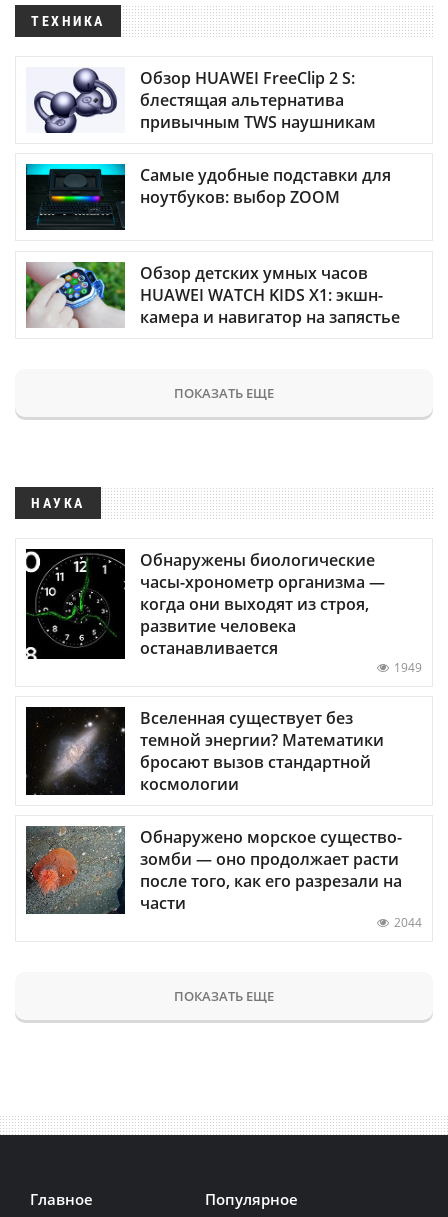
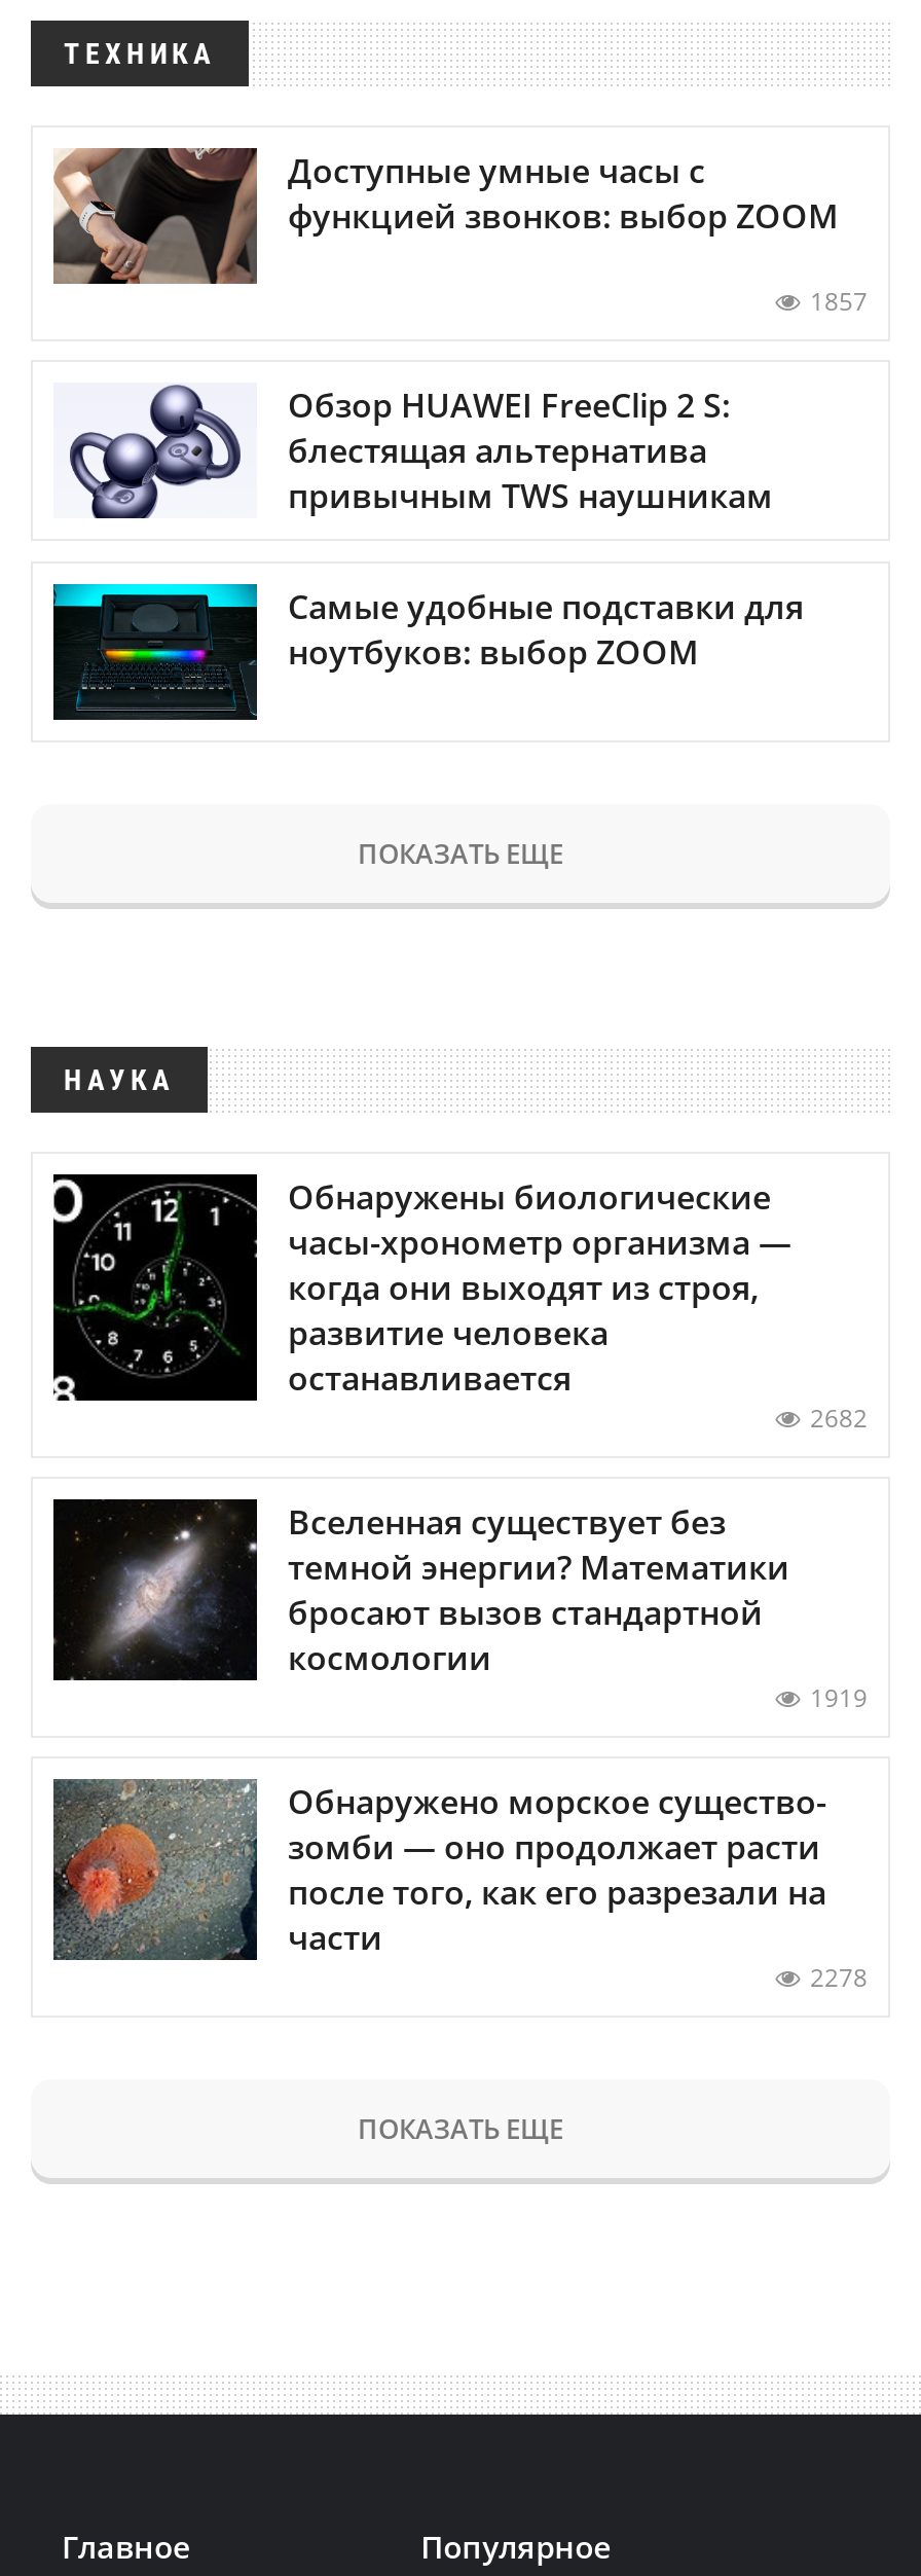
+ [image]
+ Доступные умные часы с
+ функцией звонков: выбор ZOOM
+ 1857

moved down: [image] | Обзор HUAWEI FreeClip 2 S: | блестящая альтернатива | привычным TWS наушникам | Самые удобные подставки для | ноутбуков: выбор ZOOM

- [image]
- Обзор детских умных часов
- HUAWEI WATCH KIDS X1: экшн-
- камера и навигатор на запястье

- 1949
+ 2682

+ 1919

- 2044
+ 2278
